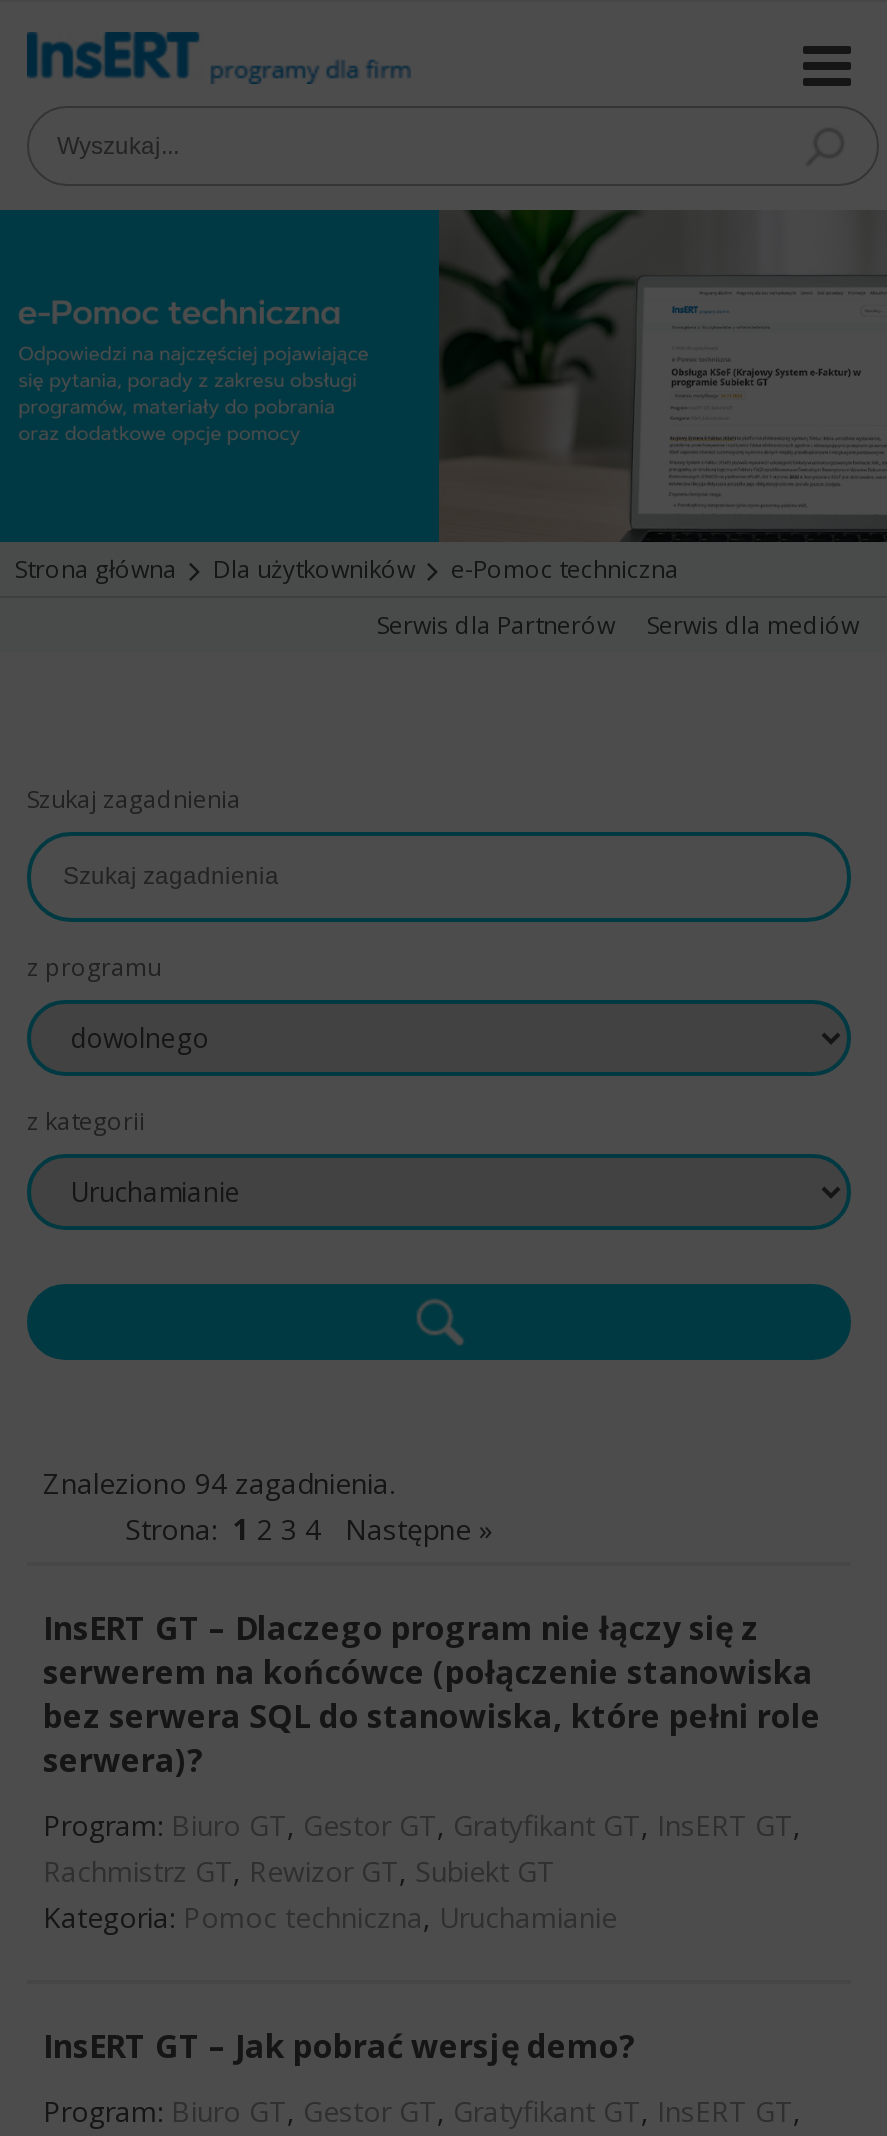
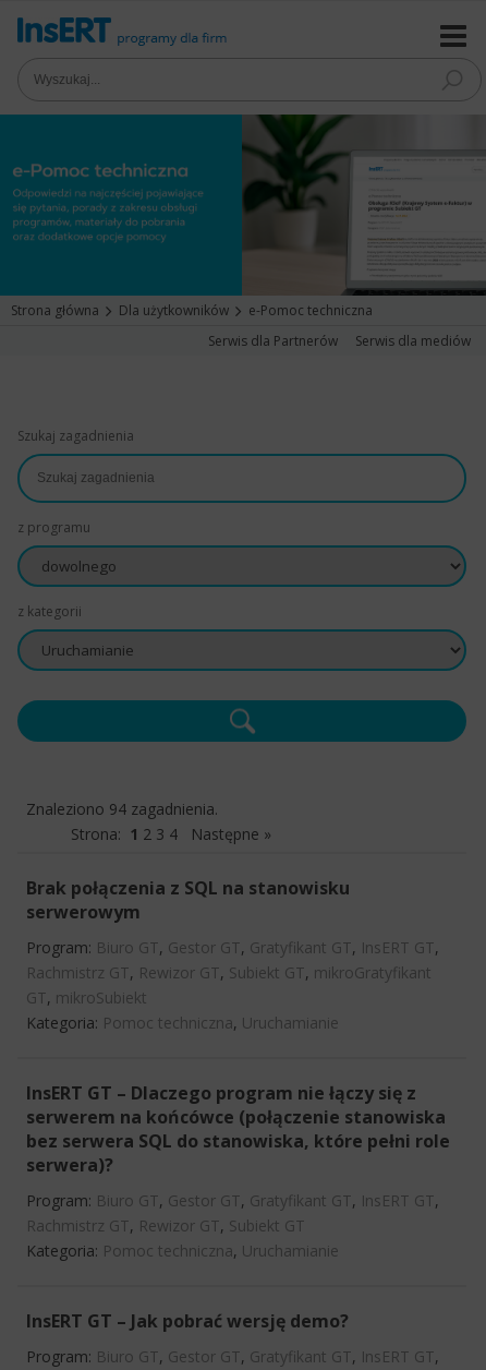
+ Brak połączenia z SQL na stanowisku
+ serwerowym
+ Program: Biuro GT, Gestor GT, Gratyfikant GT, InsERT GT,
+ Rachmistrz GT, Rewizor GT, Subiekt GT, mikroGratyfikant
+ GT, mikroSubiekt
+ Kategoria: Pomoc techniczna, Uruchamianie
